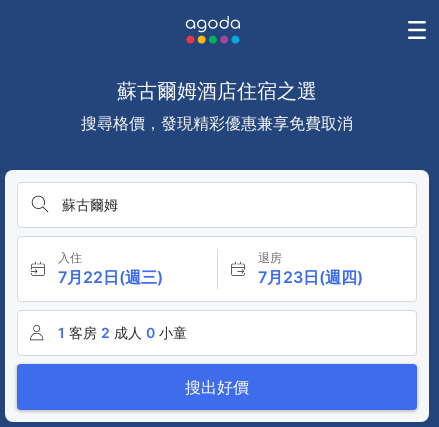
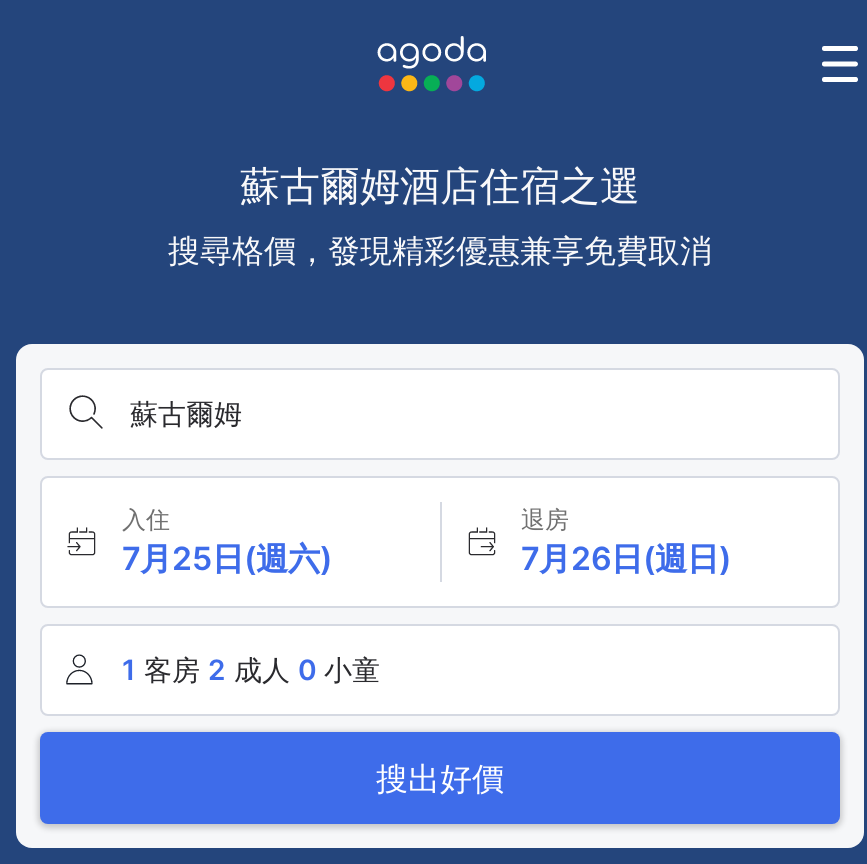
- 7月22日(週三)
+ 7月25日(週六)

- 7月23日(週四)
+ 7月26日(週日)
